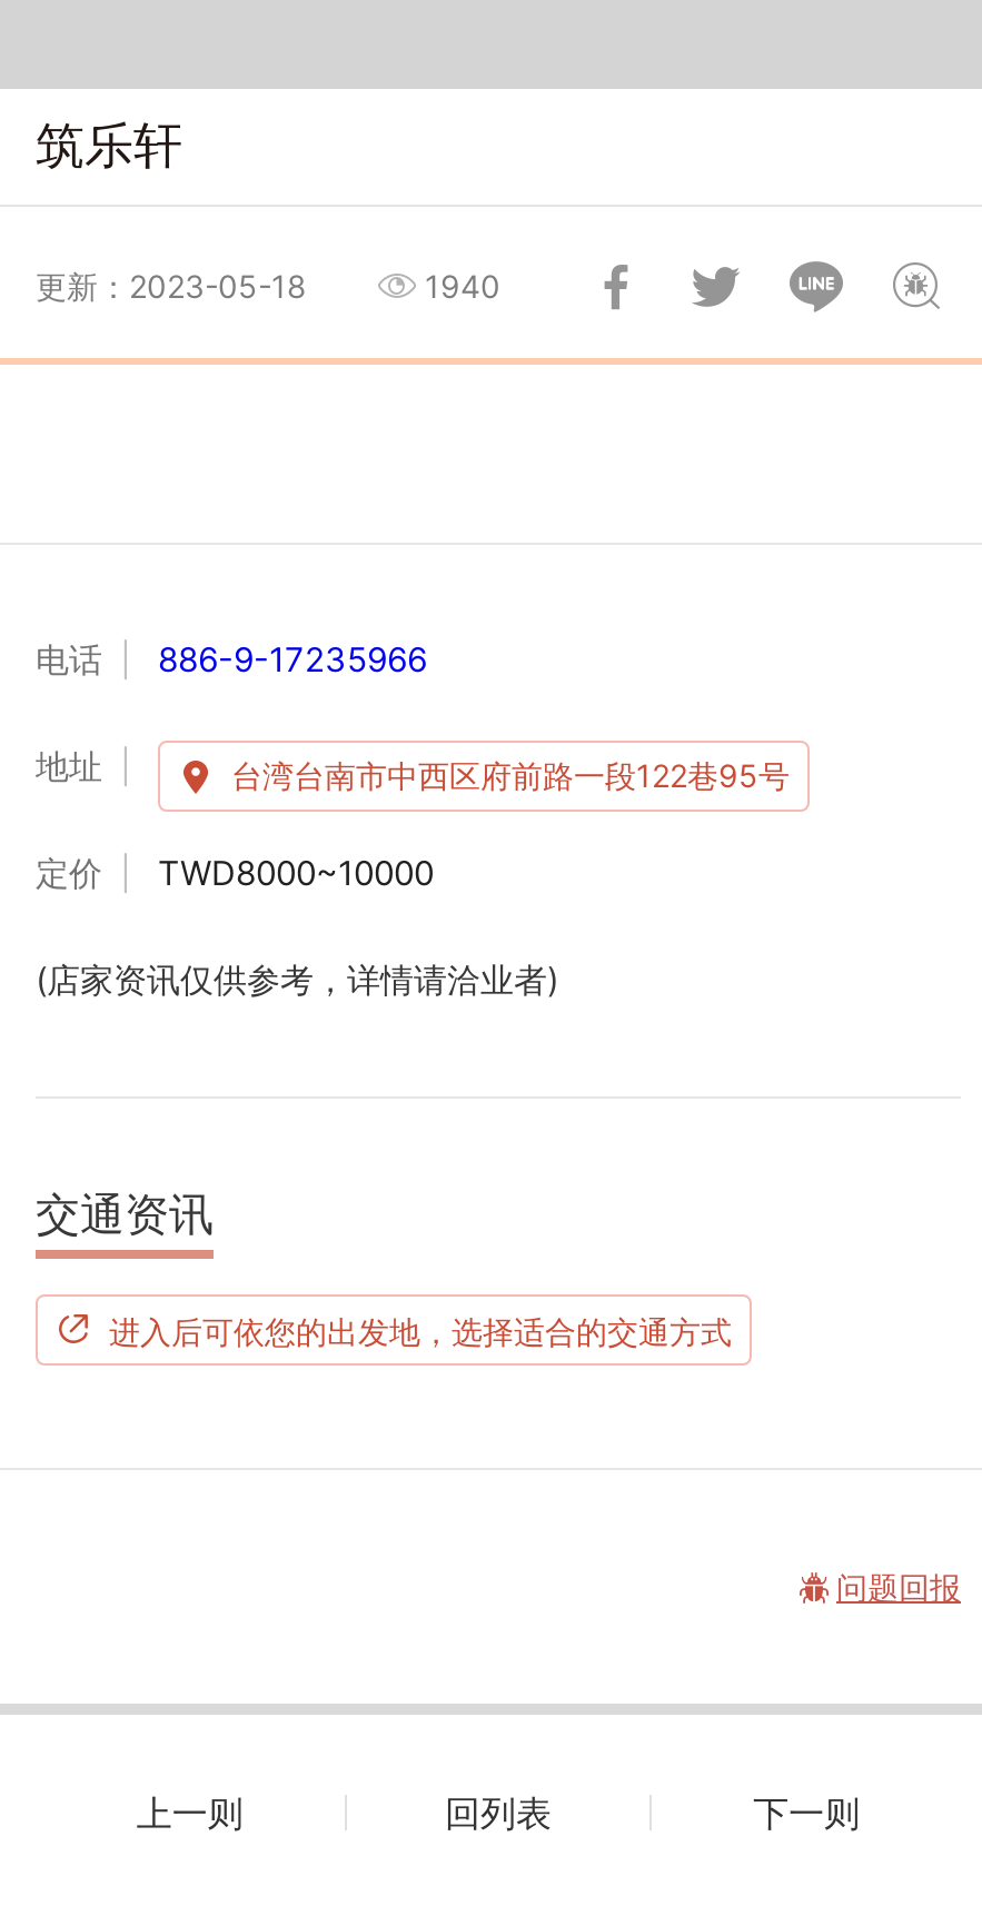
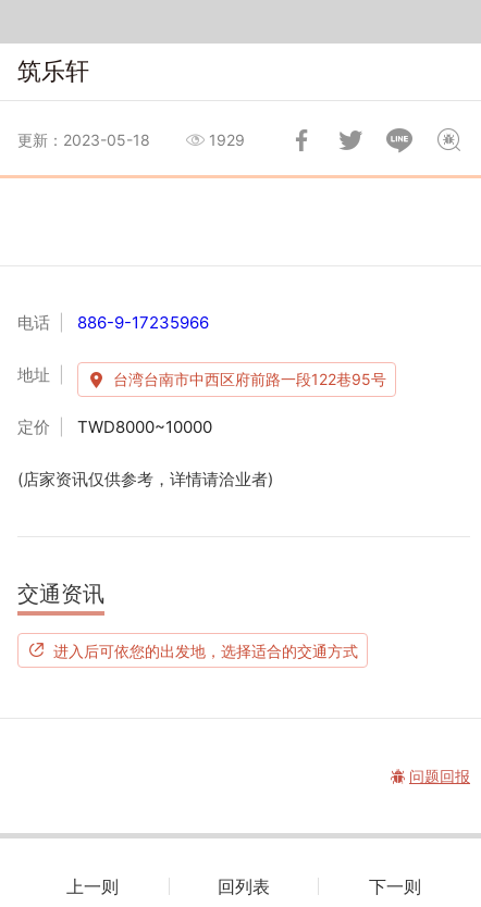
- 1940
+ 1929
